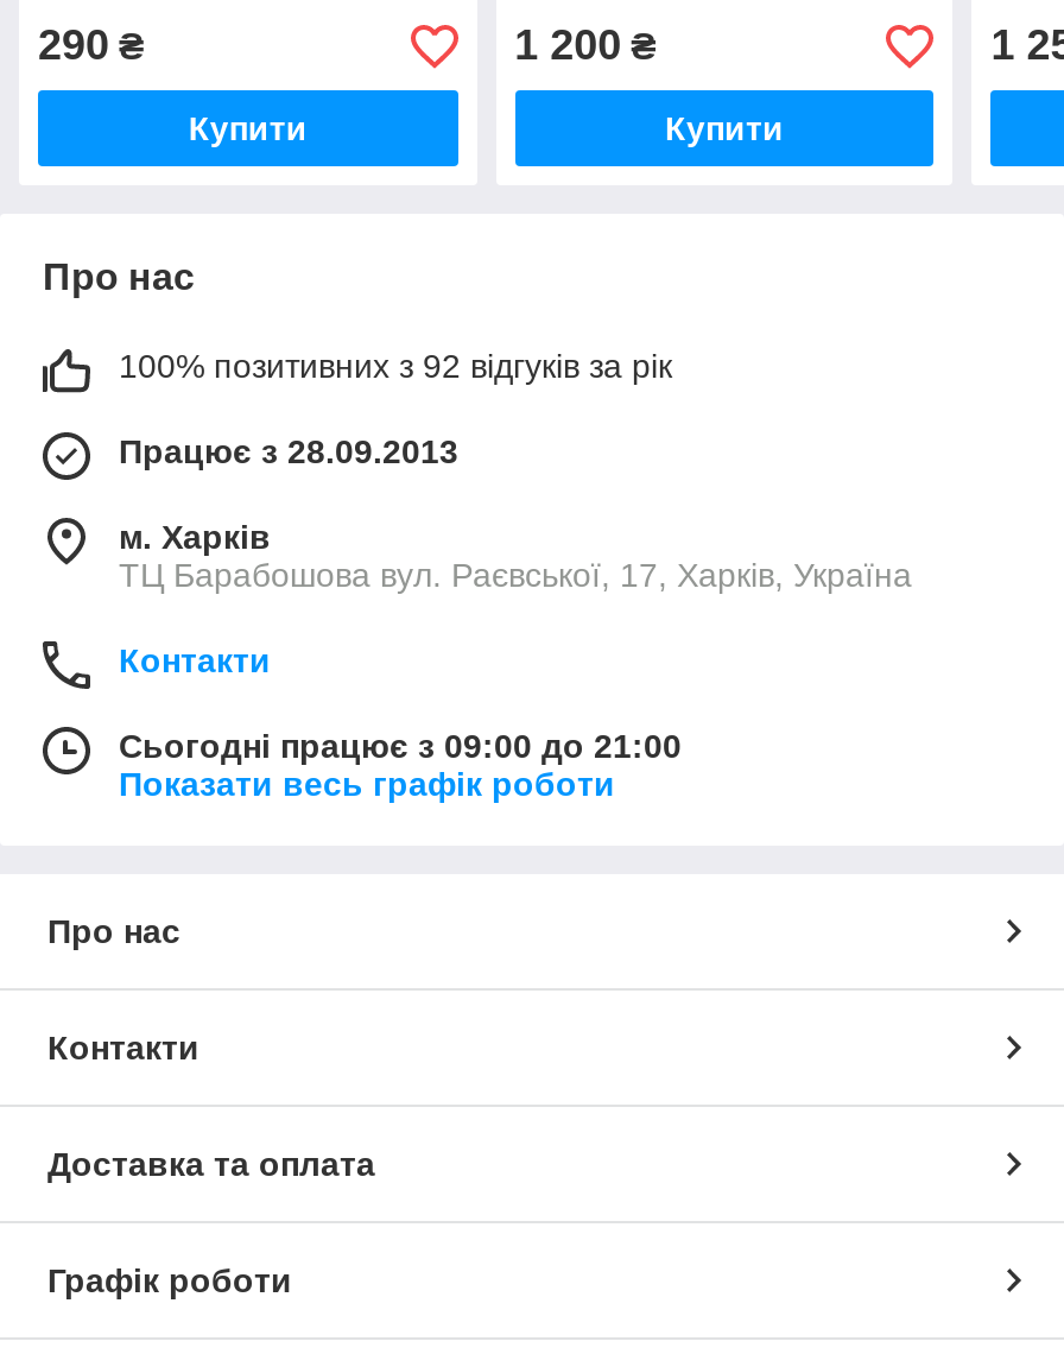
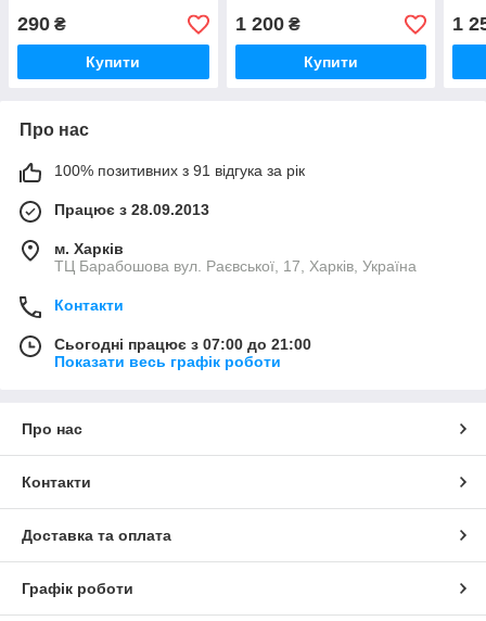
- 100% позитивних з 92 відгуків за рік
+ 100% позитивних з 91 відгука за рік

- Сьогодні працює з 09:00 до 21:00
+ Сьогодні працює з 07:00 до 21:00
